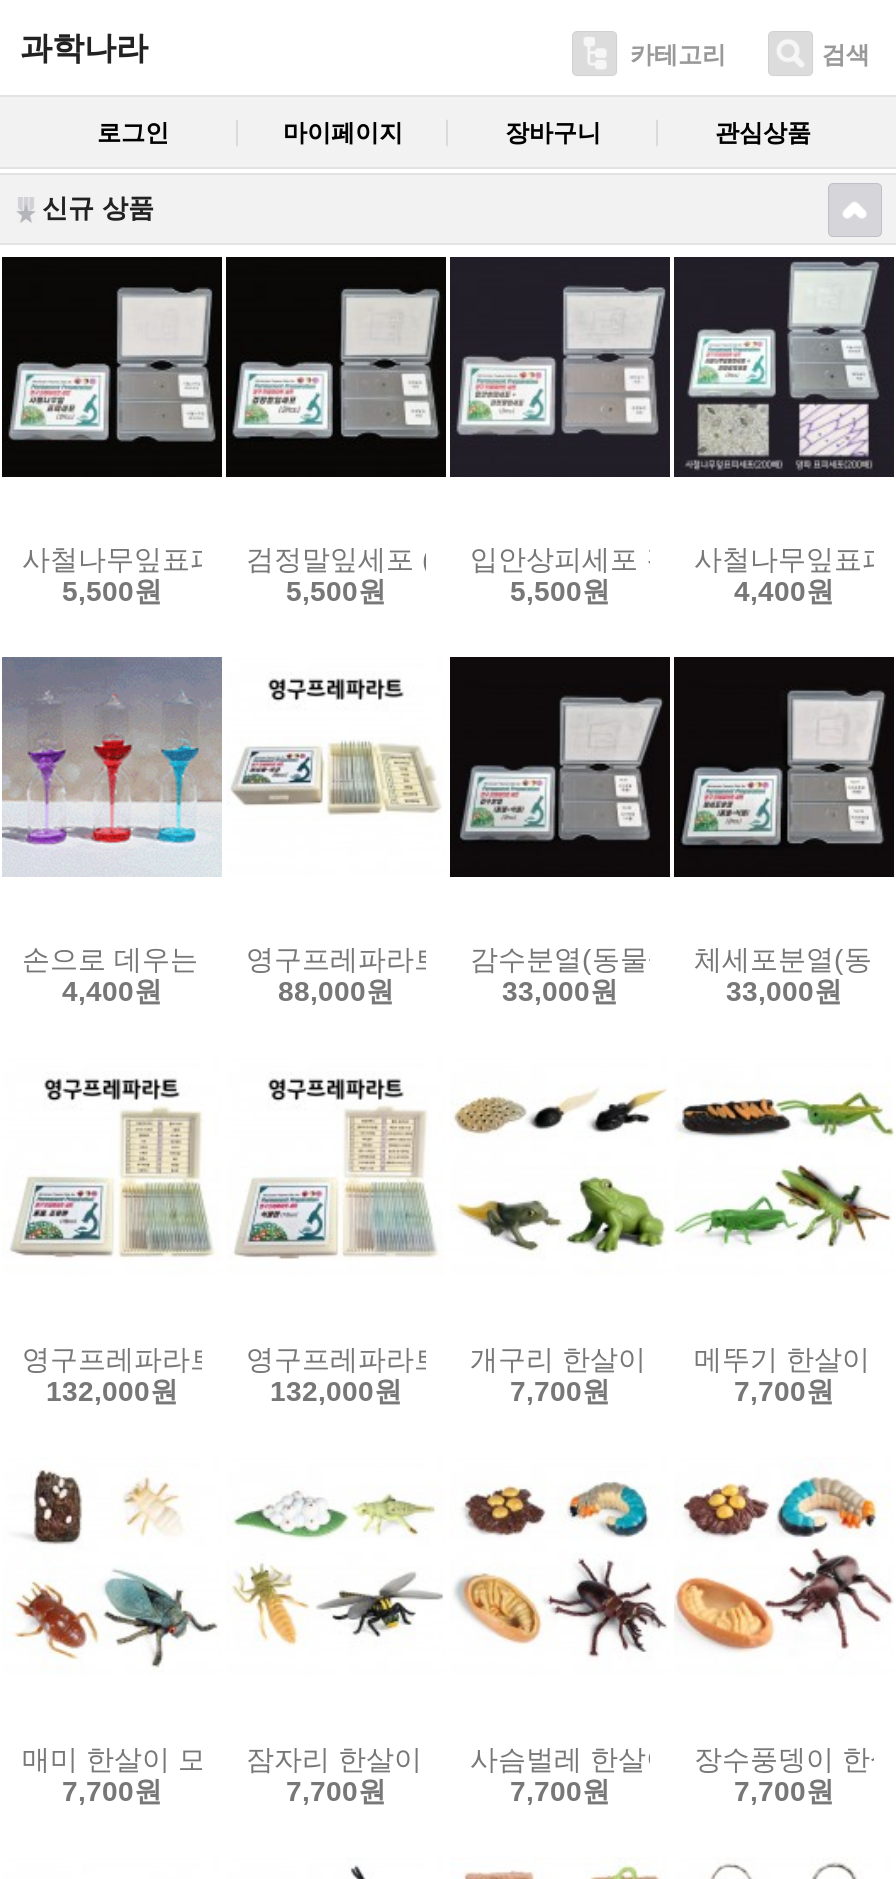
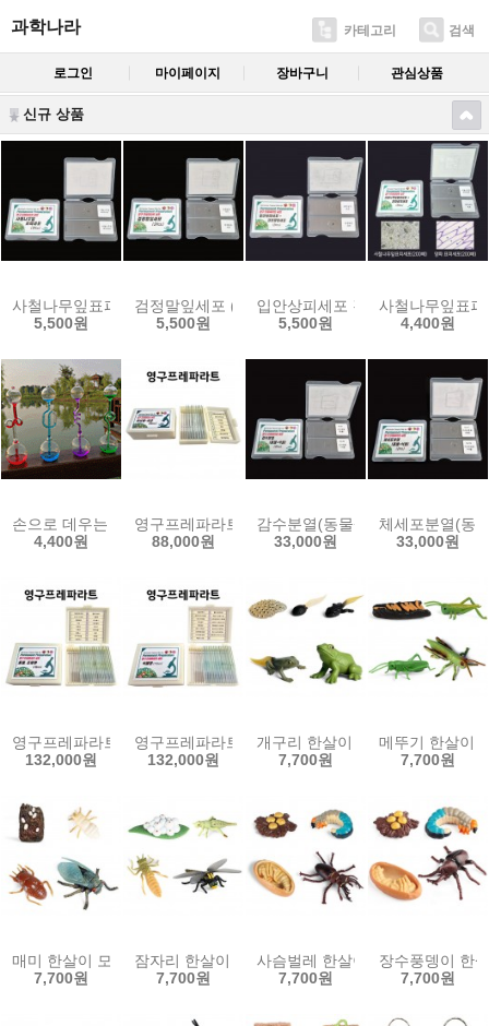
- [image]
+ [image]
